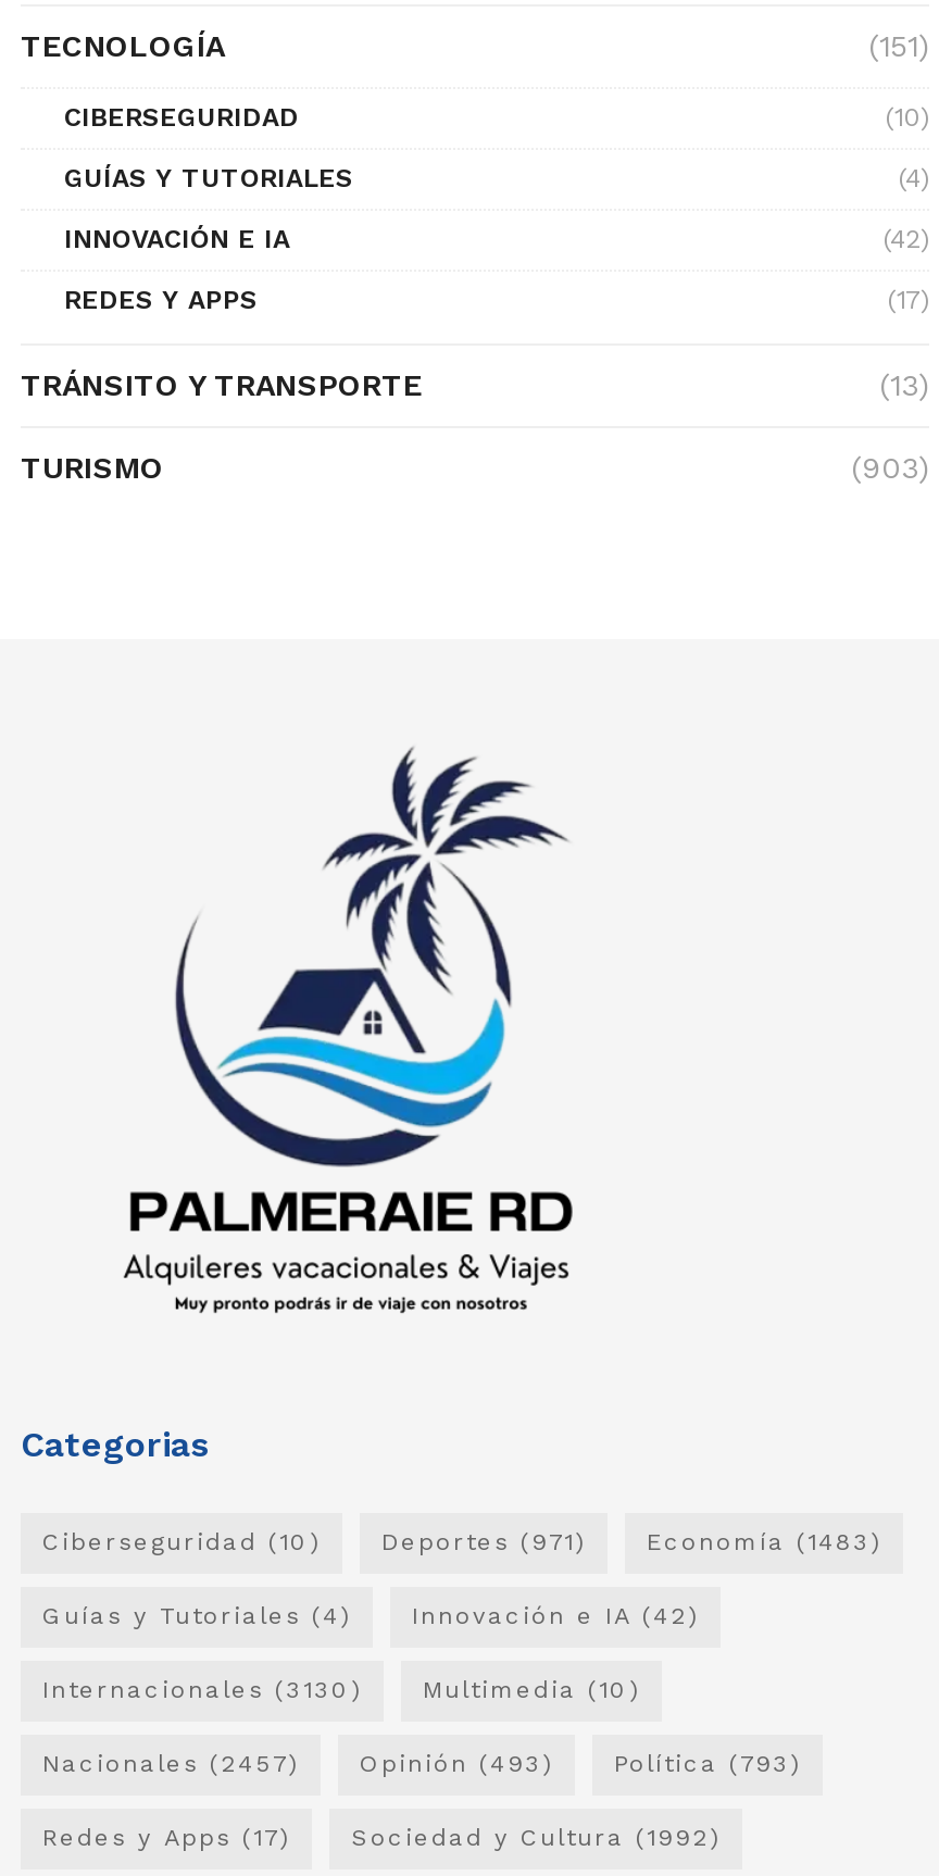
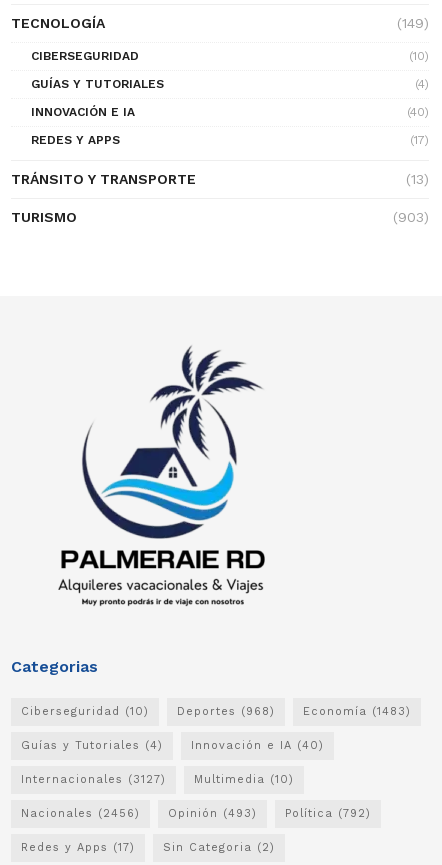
- (151)
+ (149)

- (42)
+ (40)

- Deportes (971)
+ Deportes (968)

- Innovación e IA (42)
+ Innovación e IA (40)

- Internacionales (3130)
+ Internacionales (3127)

- Nacionales (2457)
+ Nacionales (2456)

- Política (793)
+ Política (792)

- Sociedad y Cultura (1992)
+ Sin Categoria (2)
